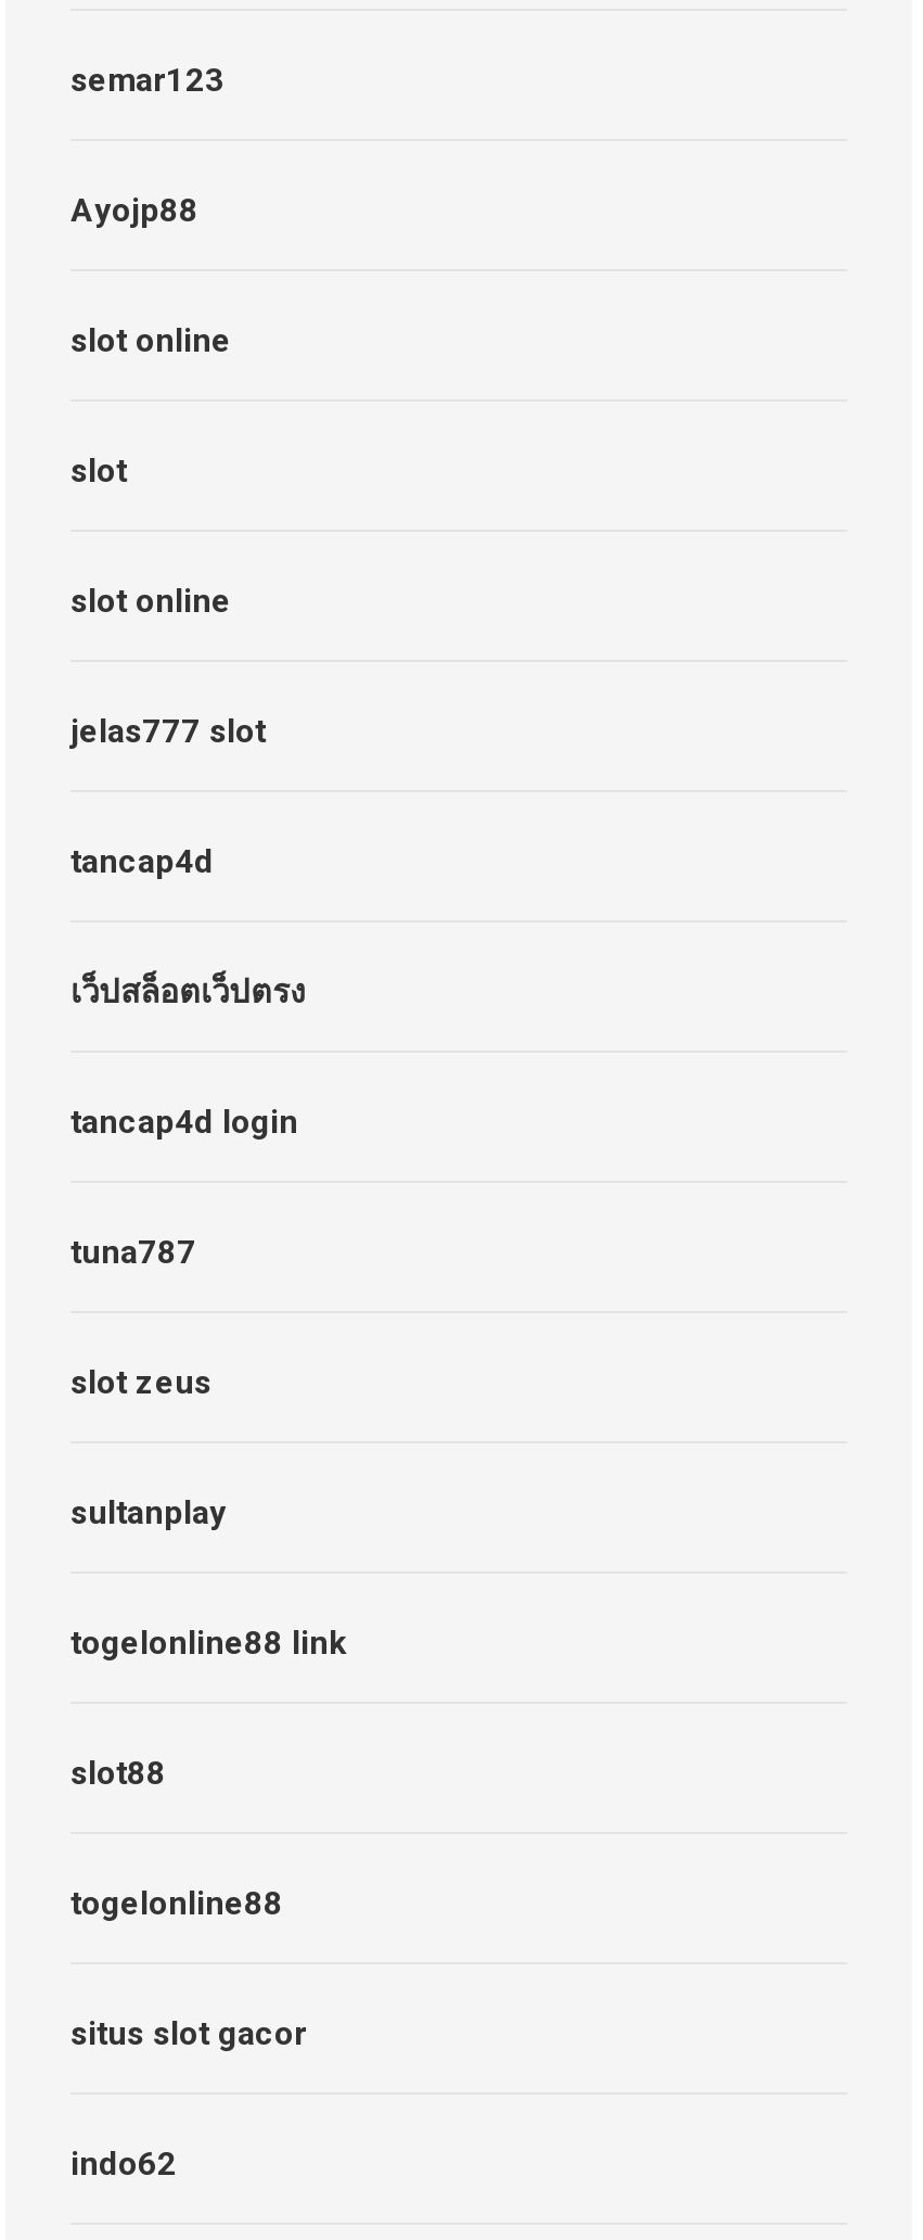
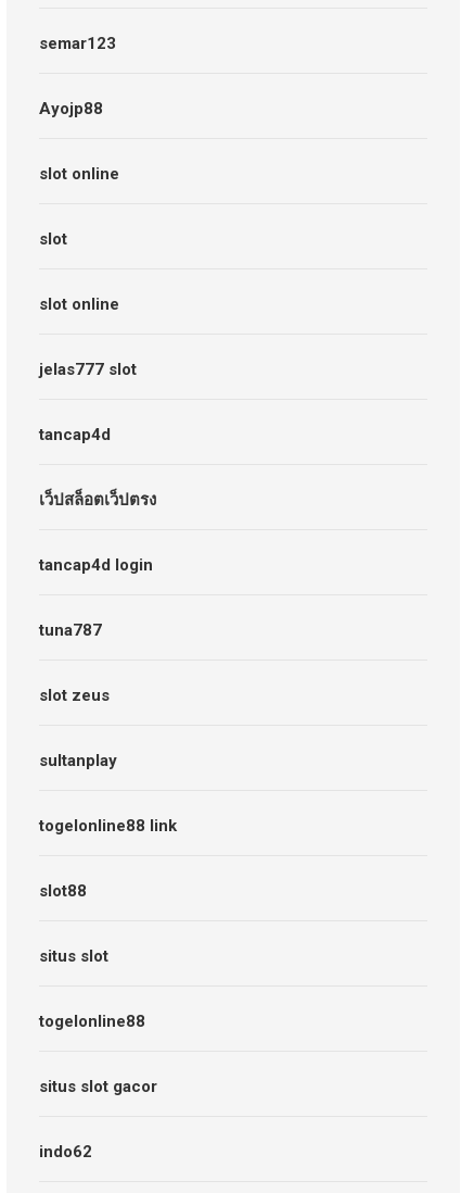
+ situs slot
